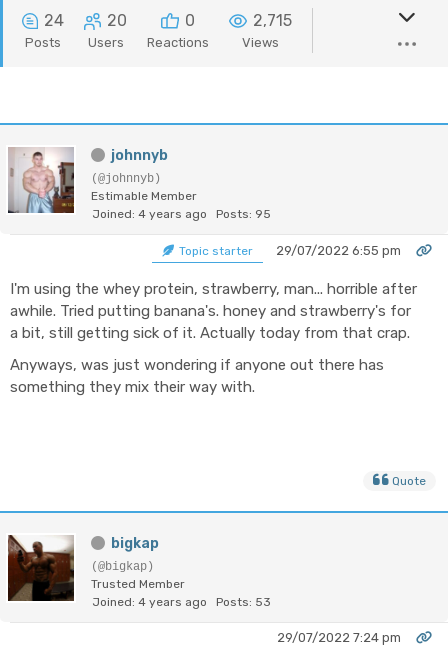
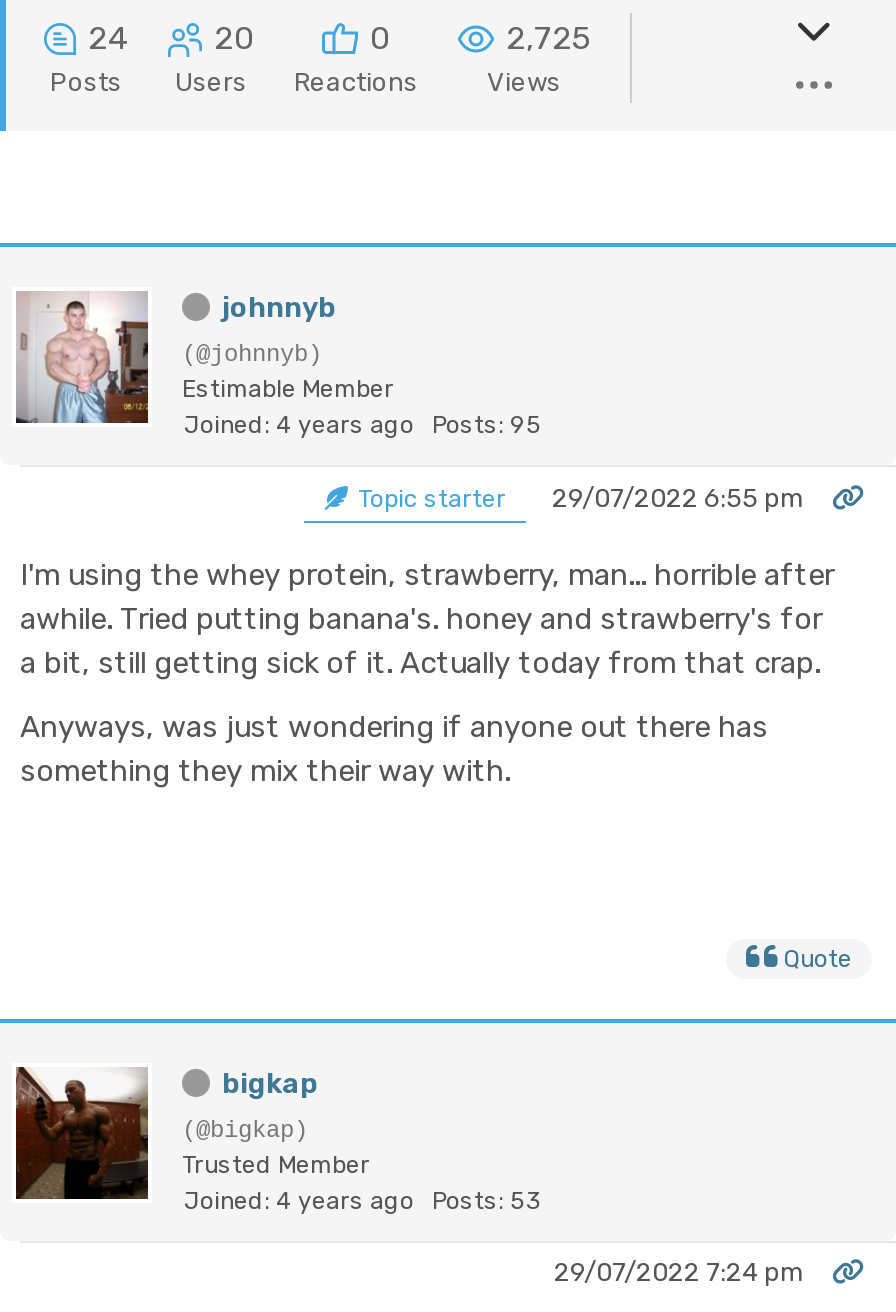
- 2,715
+ 2,725
